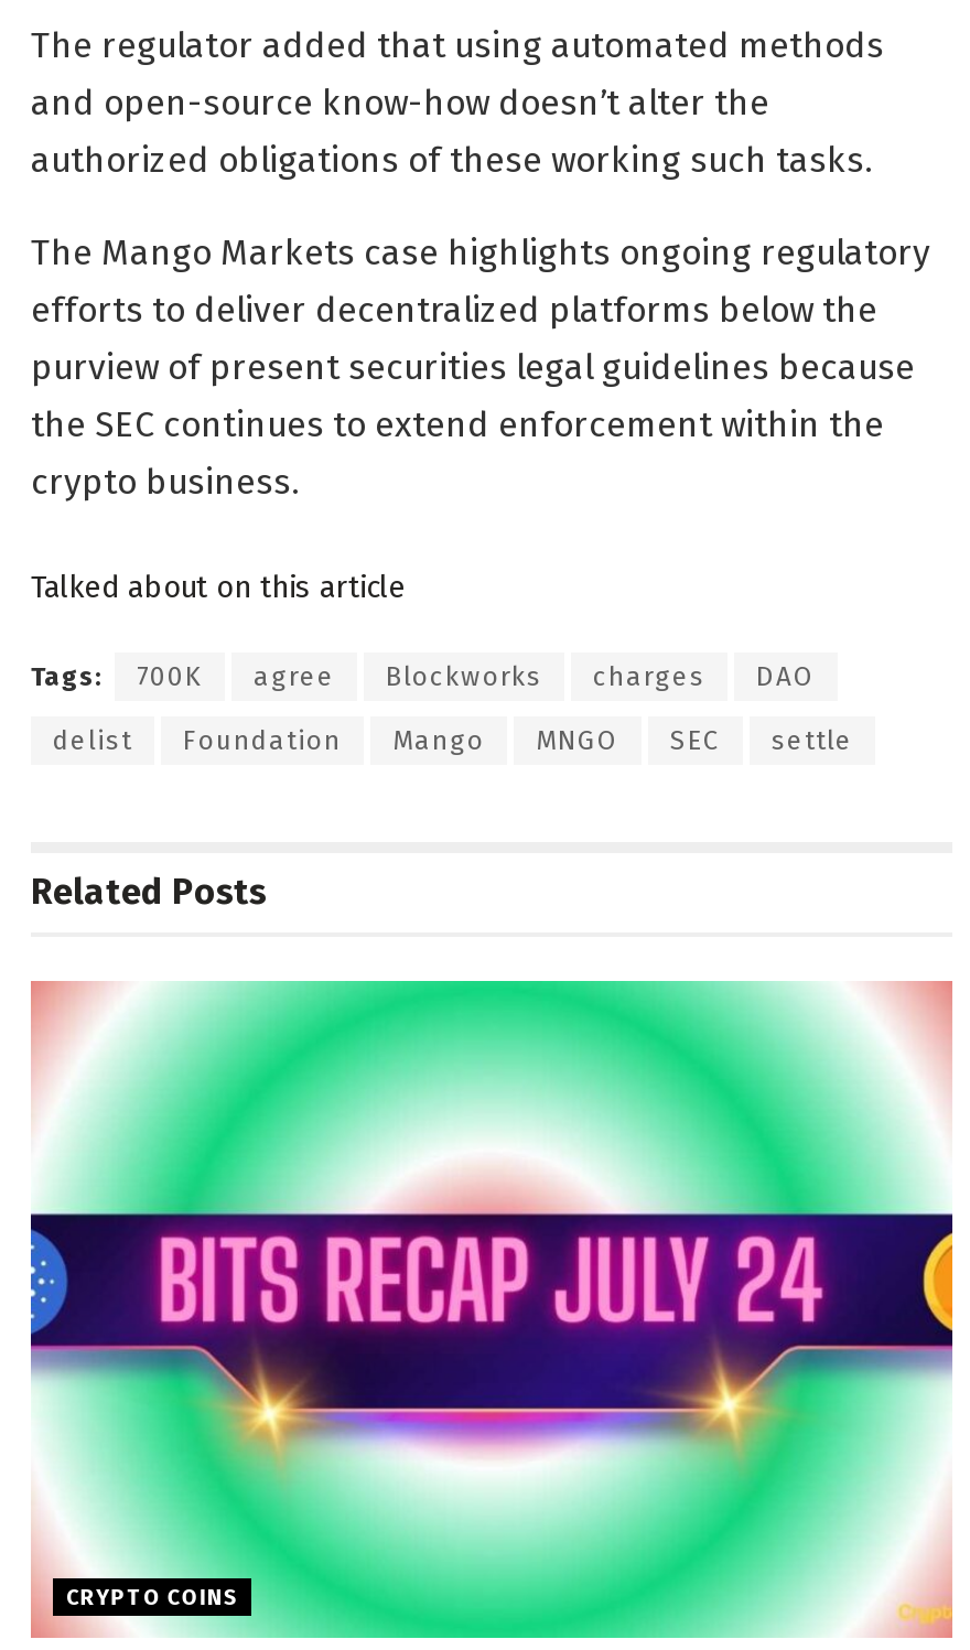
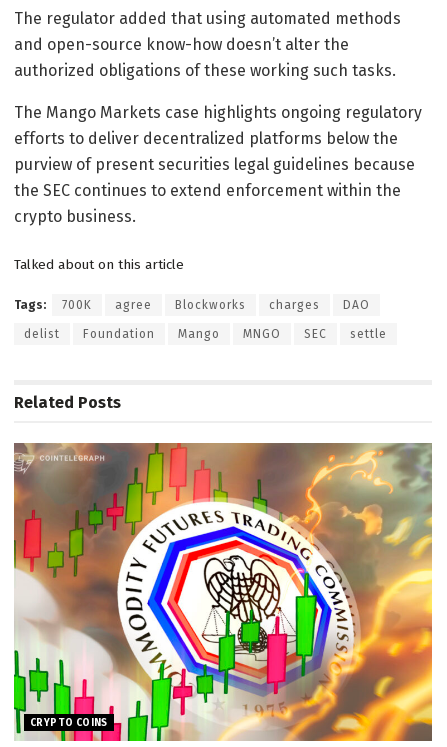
- [image]
+ [image]
